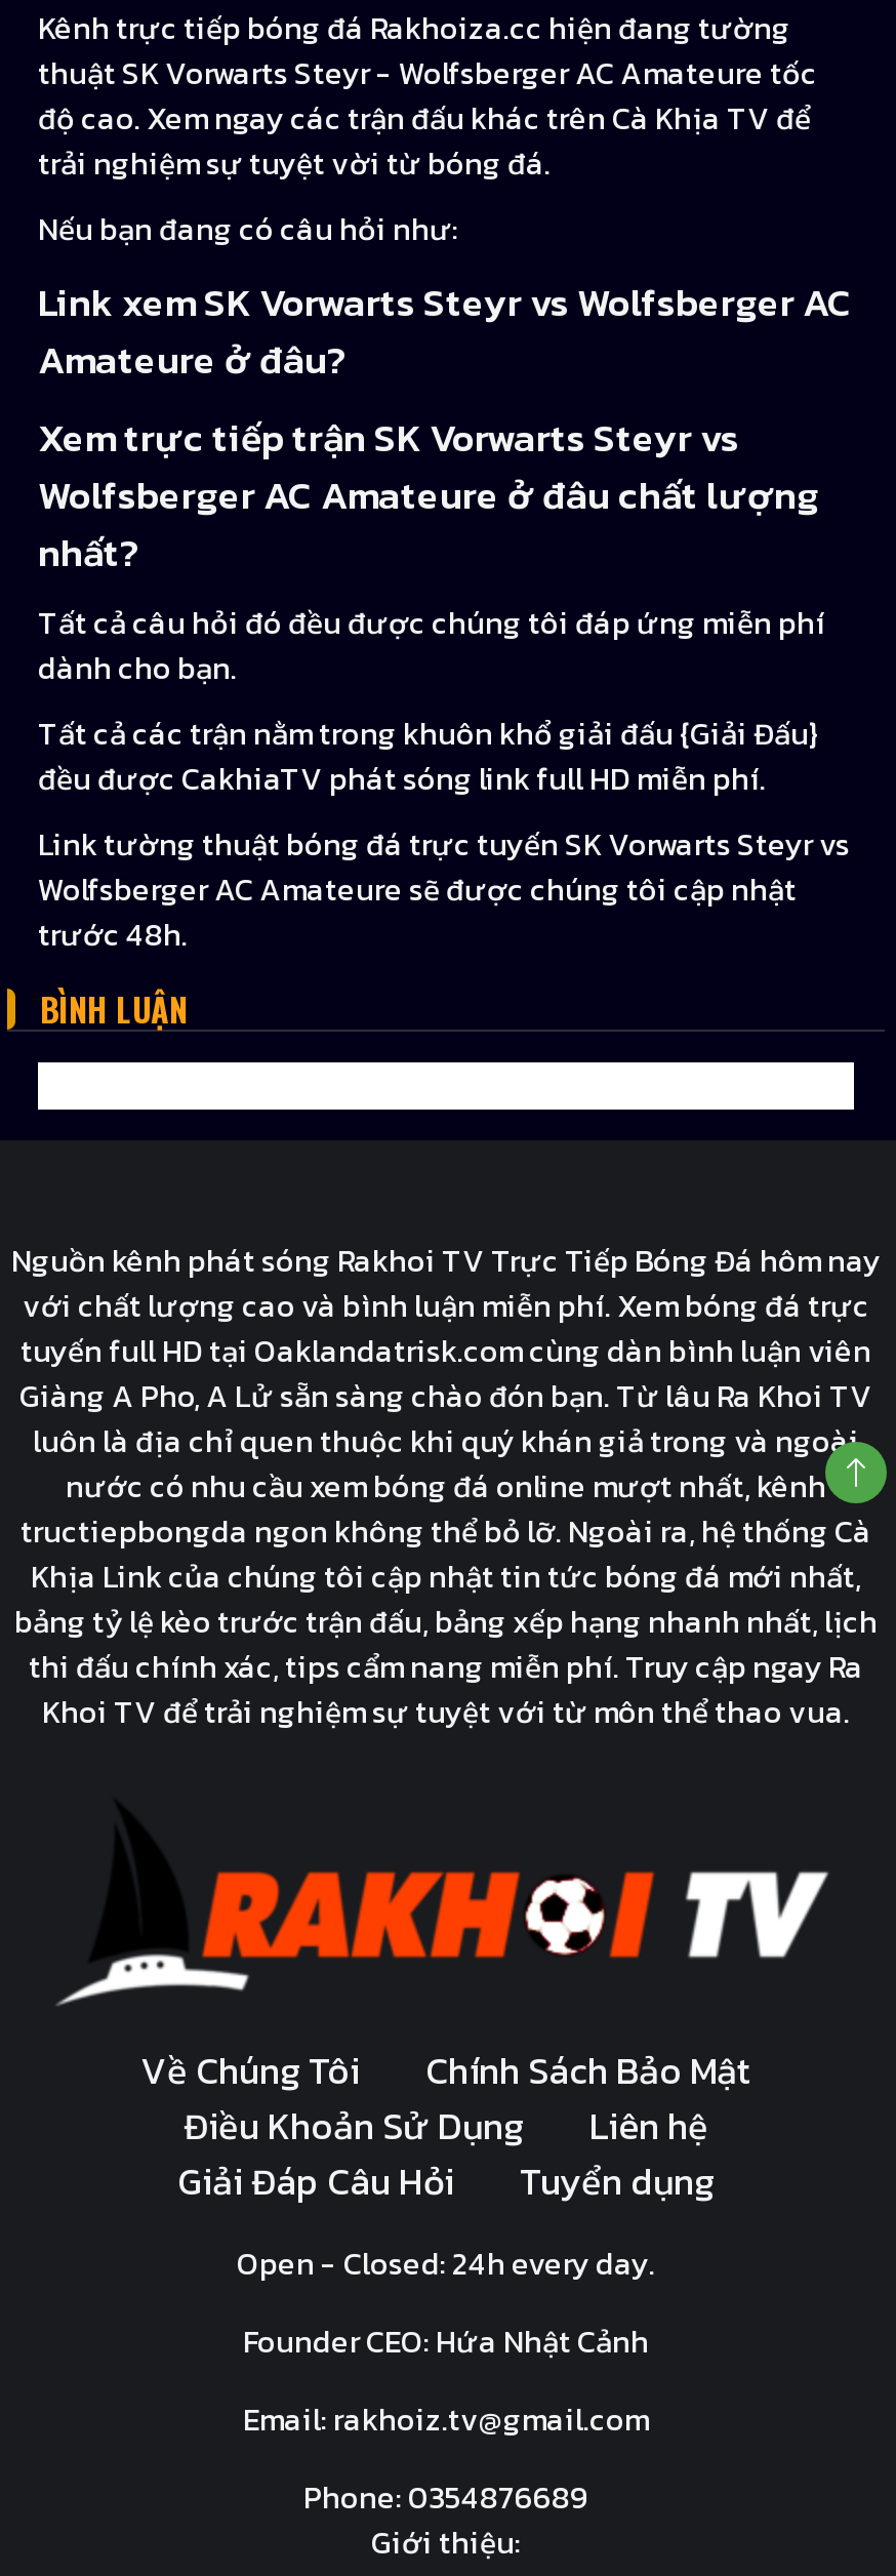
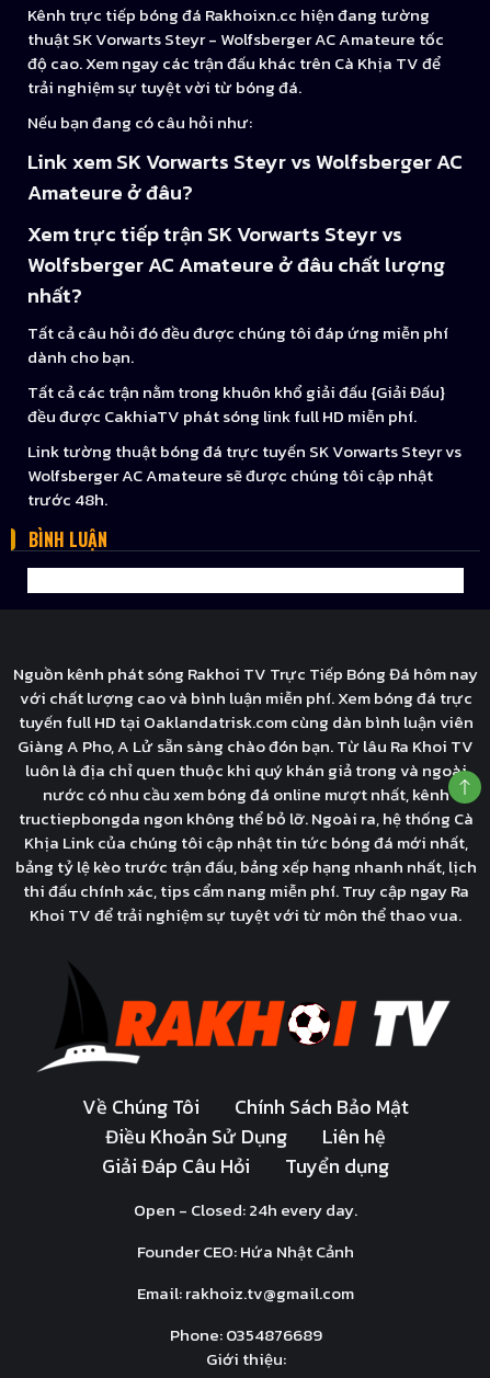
- Kênh trực tiếp bóng đá Rakhoiza.cc hiện đang tường
+ Kênh trực tiếp bóng đá Rakhoixn.cc hiện đang tường
